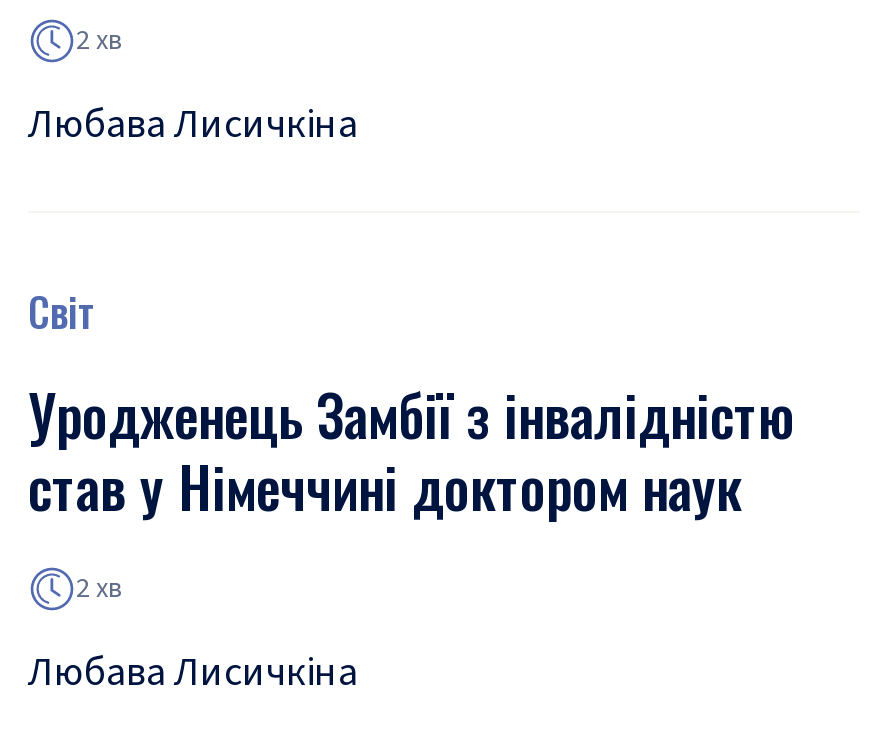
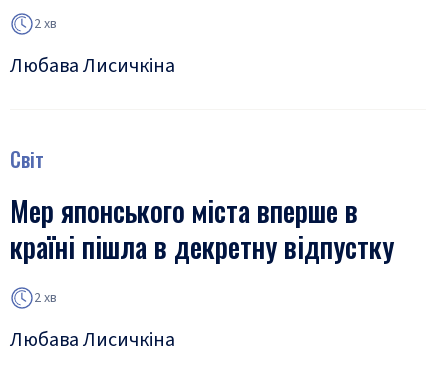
- Уродженець Замбії з інвалідністю
- став у Німеччині доктором наук
+ Мер японського міста вперше в
+ країні пішла в декретну відпустку
